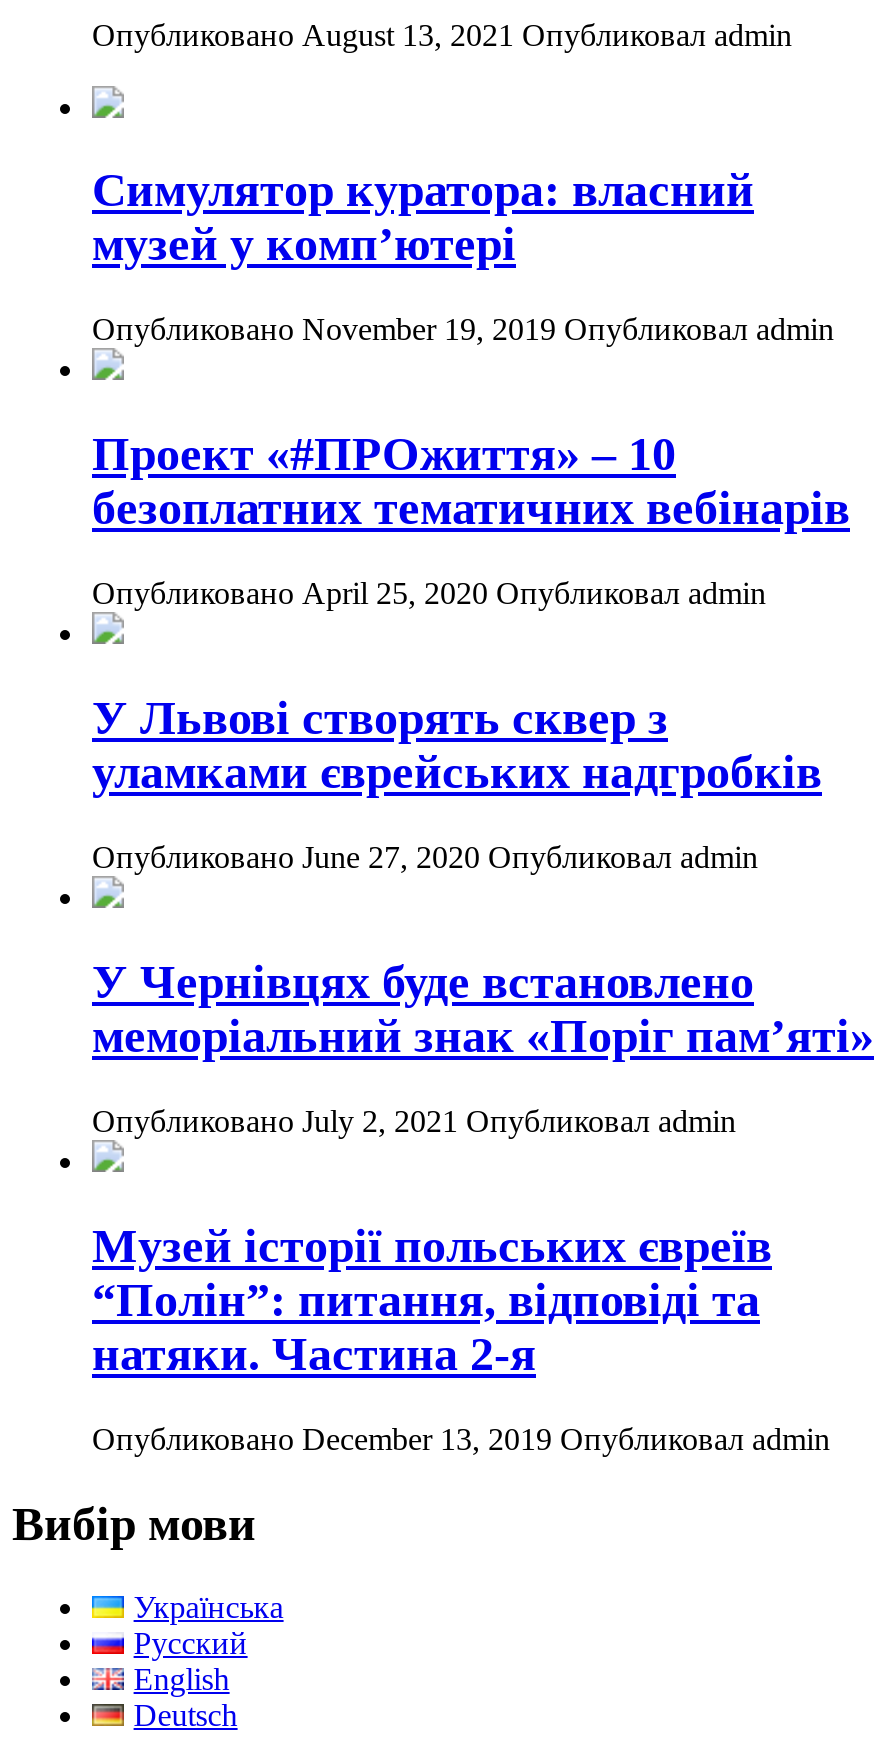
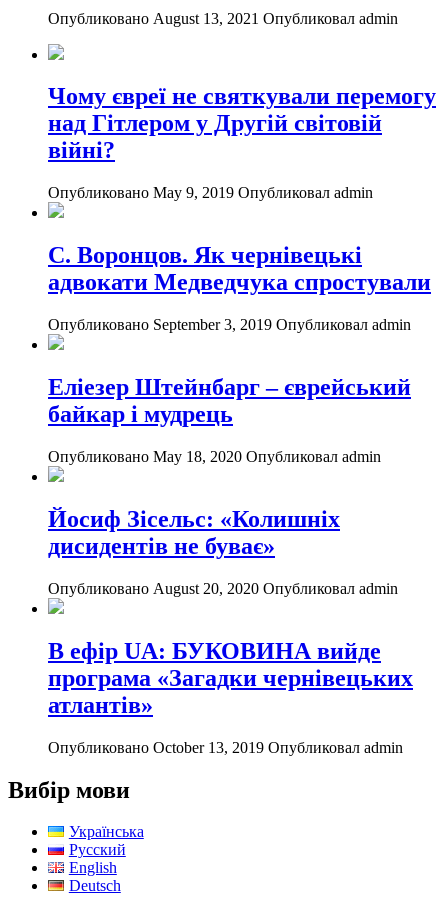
- Симулятор куратора: власний
- музей у комп’ютері
+ Чому євреї не святкували перемогу
+ над Гітлером у Другій світовій
+ війні?

- Опубликовано November 19, 2019 Опубликовал admin
+ Опубликовано May 9, 2019 Опубликовал admin

- Проект «#ПРОжиття» – 10
- безоплатних тематичних вебінарів
+ С. Воронцов. Як чернівецькі
+ адвокати Медведчука спростували

- Опубликовано April 25, 2020 Опубликовал admin
+ Опубликовано September 3, 2019 Опубликовал admin

- У Львові створять сквер з
- уламками єврейських надгробків
+ Еліезер Штейнбарг – єврейський
+ байкар і мудрець

- Опубликовано June 27, 2020 Опубликовал admin
+ Опубликовано May 18, 2020 Опубликовал admin

- У Чернівцях буде встановлено
- меморіальний знак «Поріг пам’яті»
+ Йосиф Зісельс: «Колишніх
+ дисидентів не буває»

- Опубликовано July 2, 2021 Опубликовал admin
+ Опубликовано August 20, 2020 Опубликовал admin

- Музей історії польських євреїв
- “Полін”: питання, відповіді та
- натяки. Частина 2-я
+ В ефір UA: БУКОВИНА вийде
+ програма «Загадки чернівецьких
+ атлантів»

- Опубликовано December 13, 2019 Опубликовал admin
+ Опубликовано October 13, 2019 Опубликовал admin
